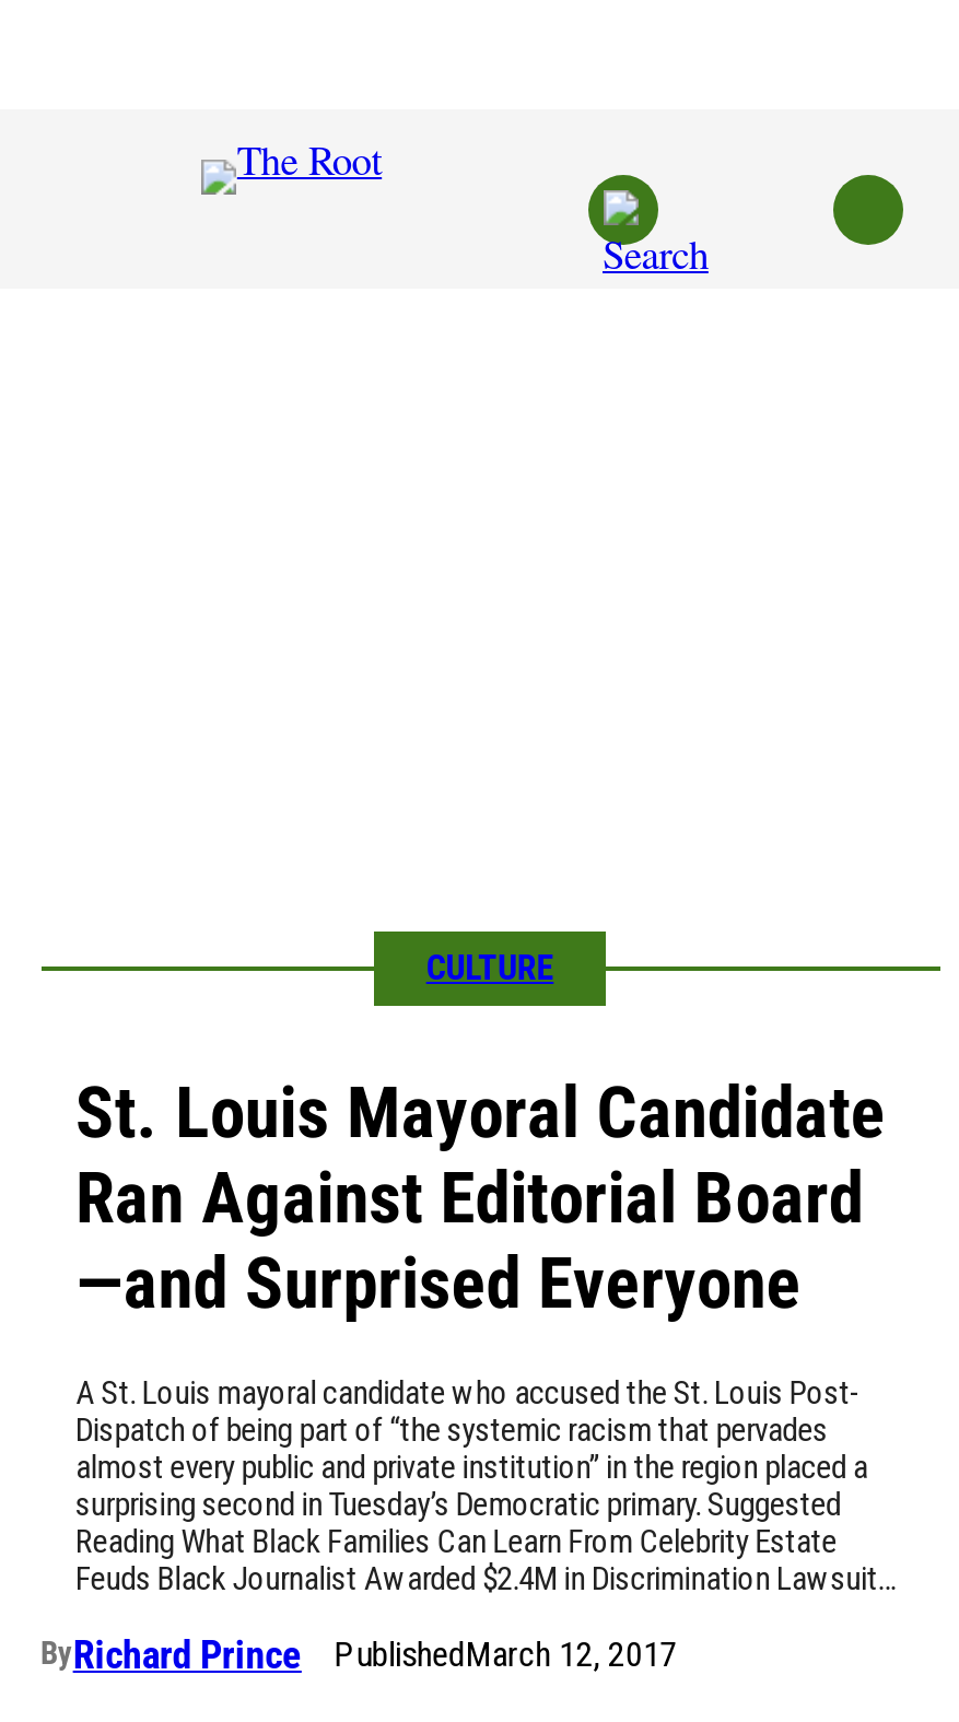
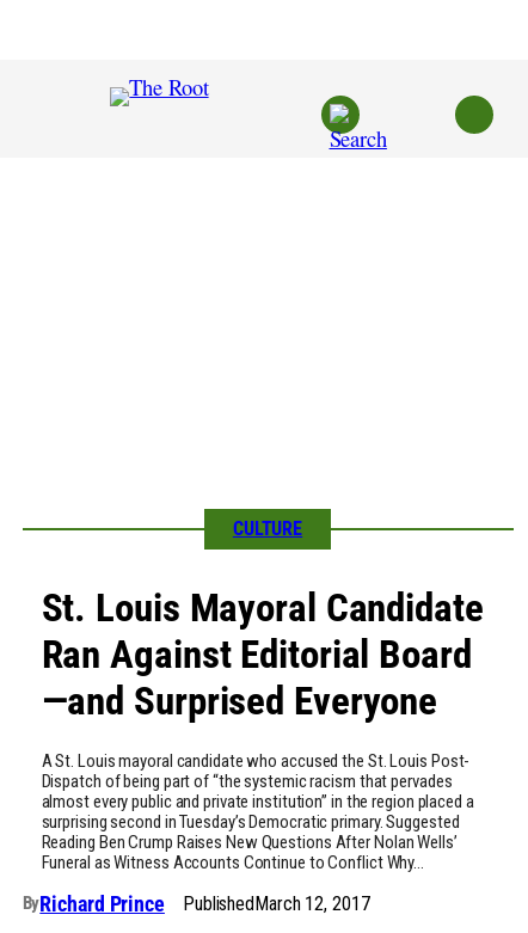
- Reading What Black Families Can Learn From Celebrity Estate
- Feuds Black Journalist Awarded $2.4M in Discrimination Lawsuit…
+ Reading Ben Crump Raises New Questions After Nolan Wells’
+ Funeral as Witness Accounts Continue to Conflict Why…
